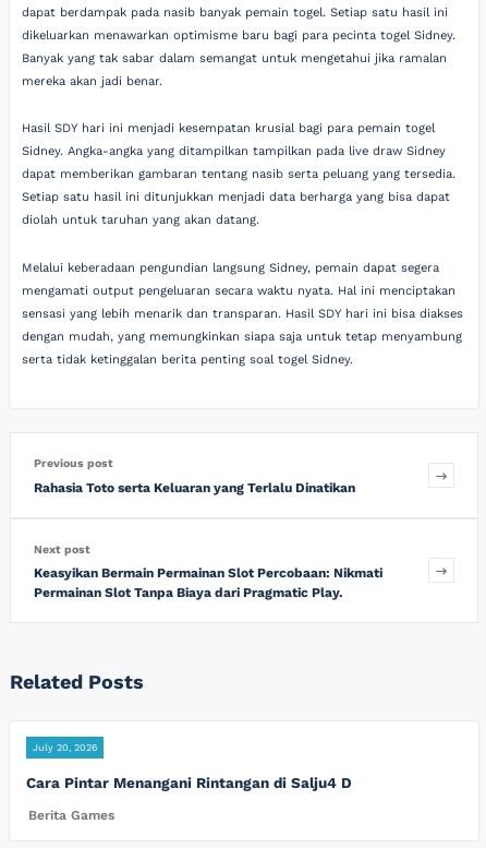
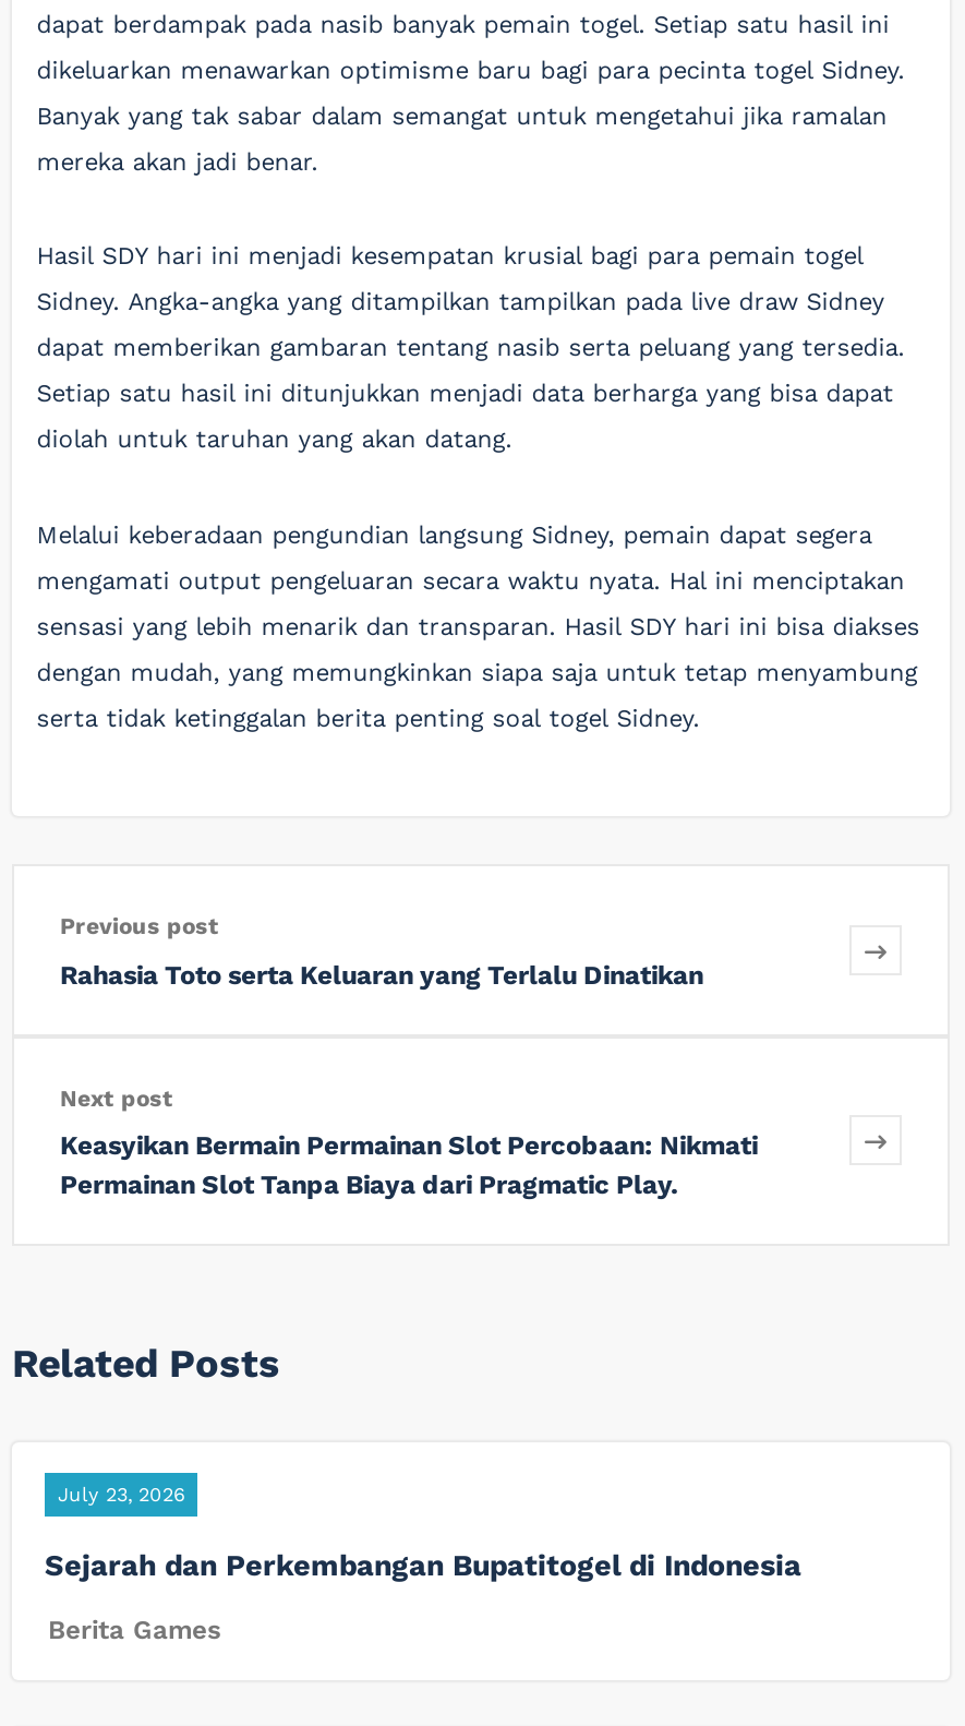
- July 20, 2026
+ July 23, 2026

- Cara Pintar Menangani Rintangan di Salju4 D
+ Sejarah dan Perkembangan Bupatitogel di Indonesia
